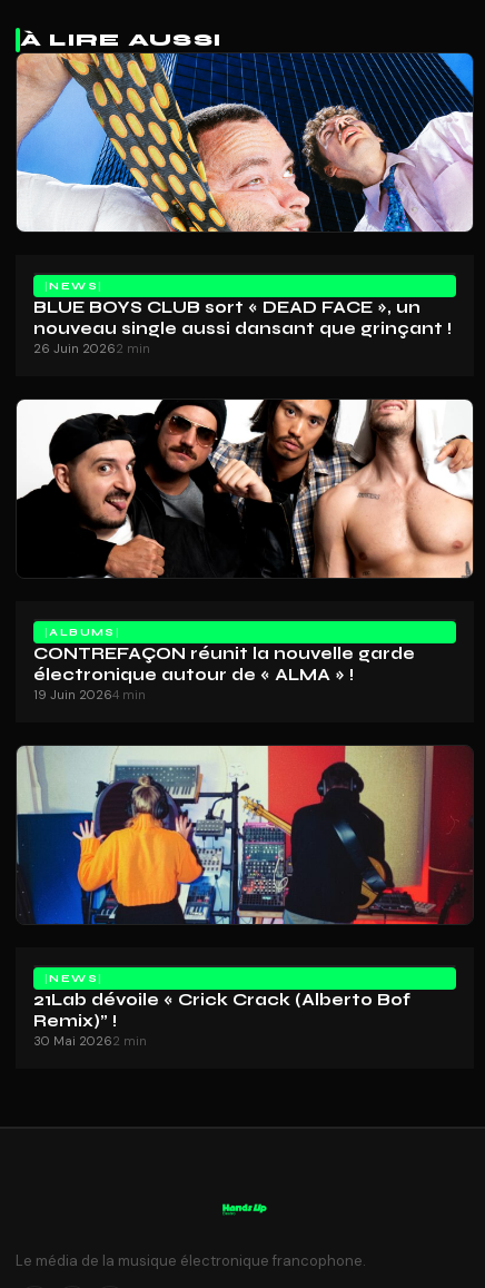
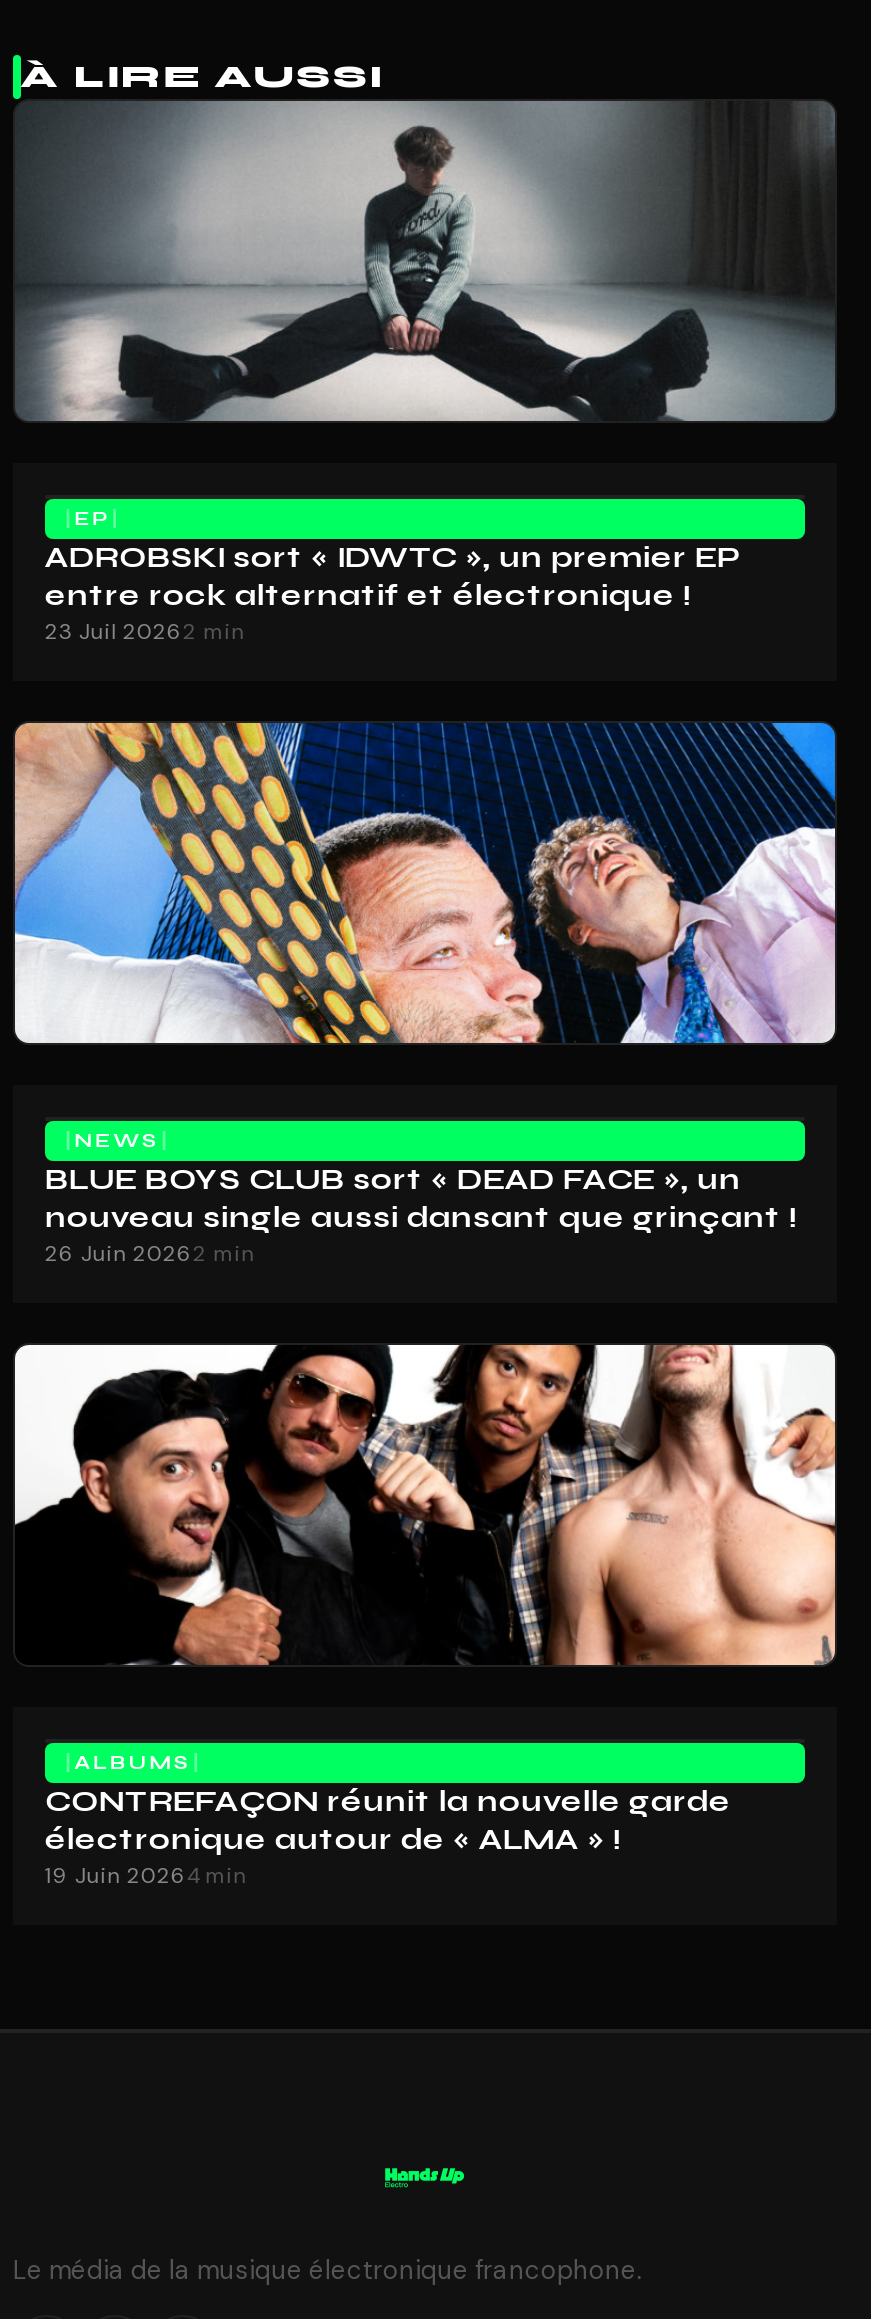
moved down: [image]

+ [image]

+ EP
+ ADROBSKI sort « IDWTC », un premier EP
+ entre rock alternatif et électronique !
+ 23 Juil 2026 2 min

moved down: [image] | NEWS | BLUE BOYS CLUB sort « DEAD FACE », un | ... | électronique autour de « ALMA » ! | 19 Juin 2026 4 min

- [image]

- NEWS
- 21Lab dévoile « Crick Crack (Alberto Bof
- Remix)” !
- 30 Mai 20262 min
